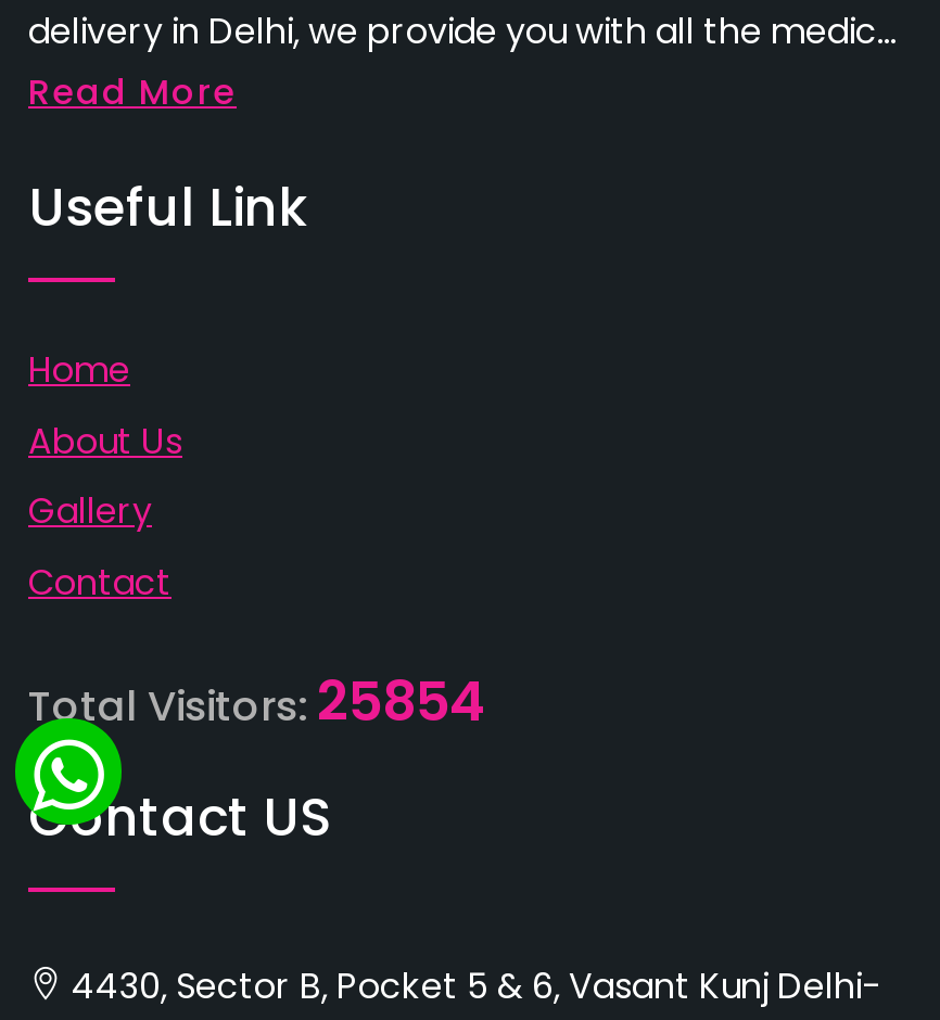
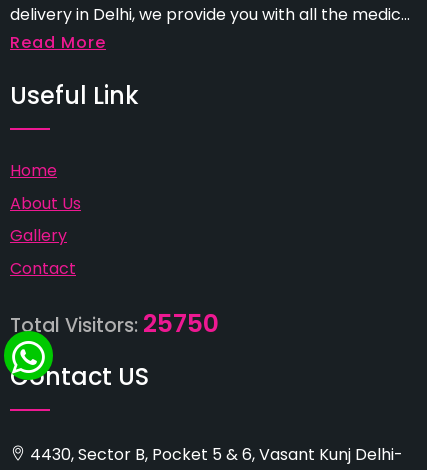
- Total Visitors: 25854
+ Total Visitors: 25750
